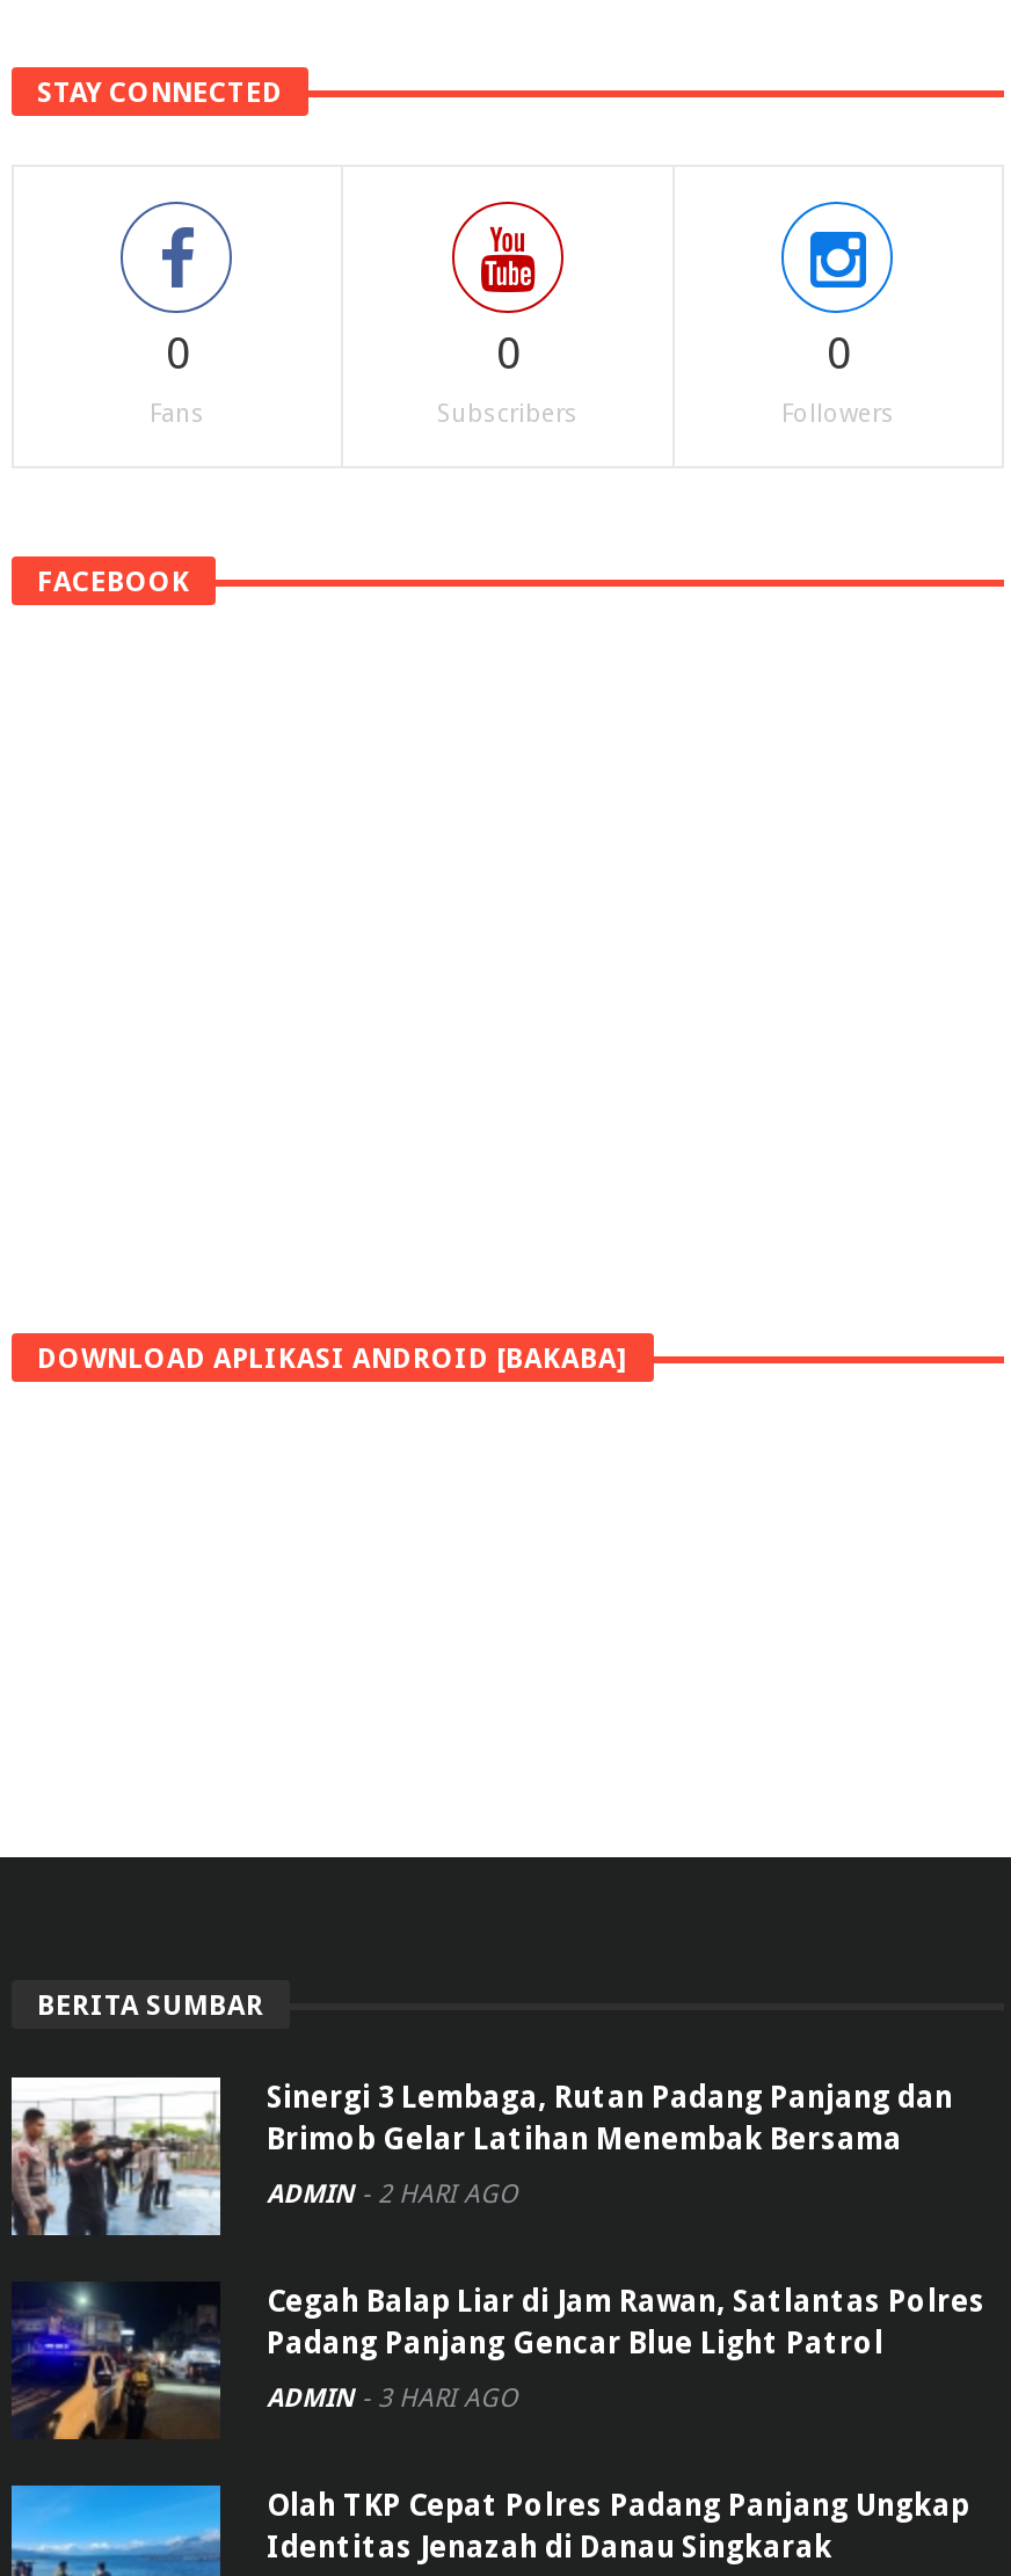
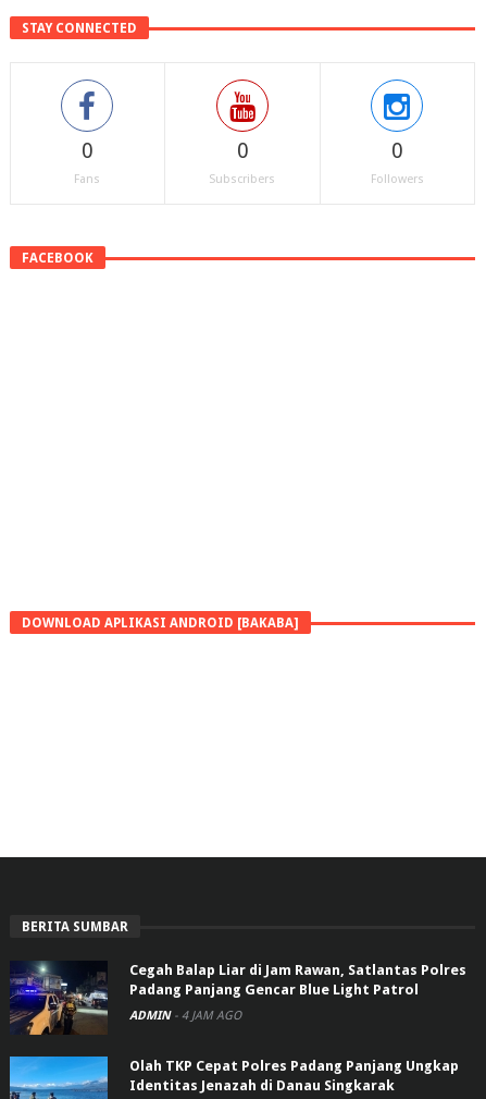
- [image]
- Sinergi 3 Lembaga, Rutan Padang Panjang dan
- Brimob Gelar Latihan Menembak Bersama
- ADMIN - 2 HARI AGO

- ADMIN - 3 HARI AGO
+ ADMIN - 4 JAM AGO
